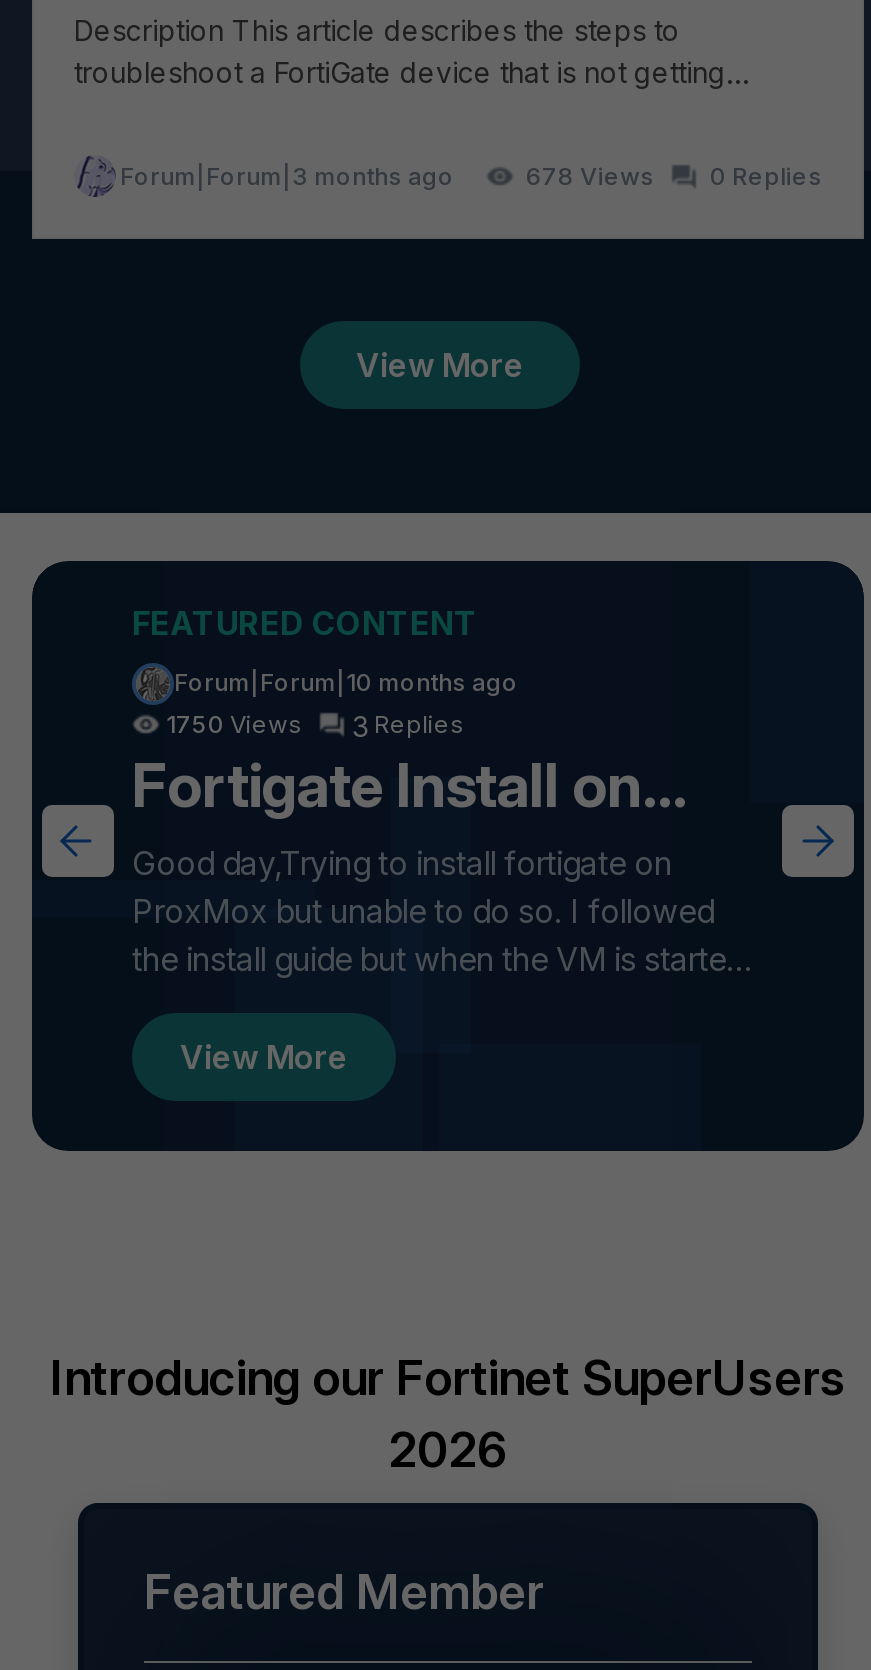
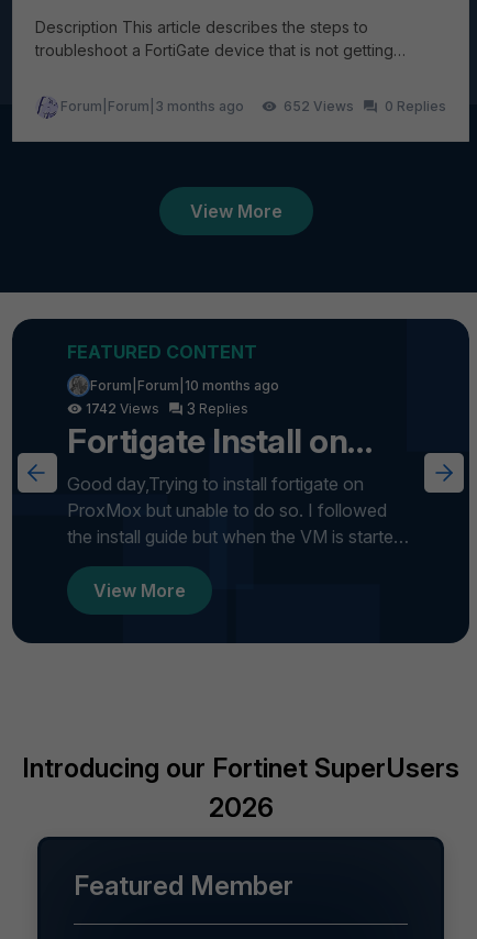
- 678
+ 652

- 1750
+ 1742
